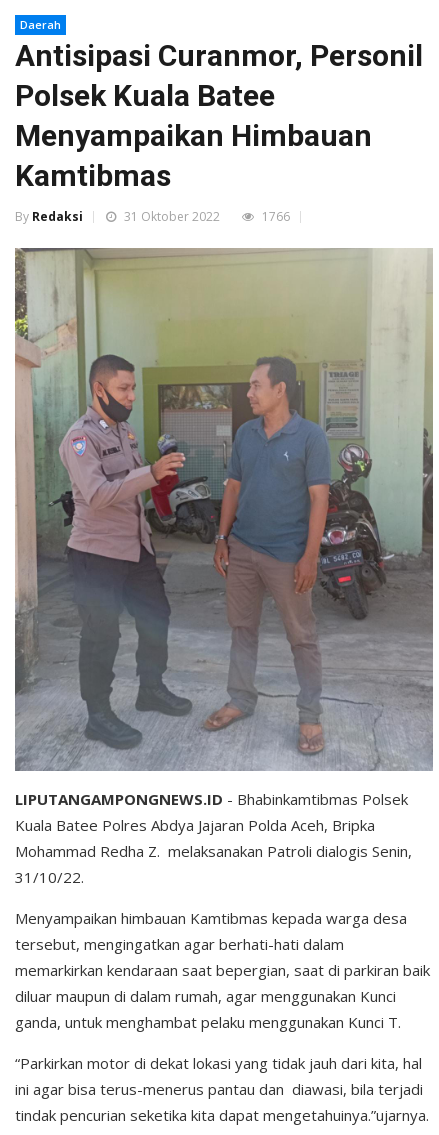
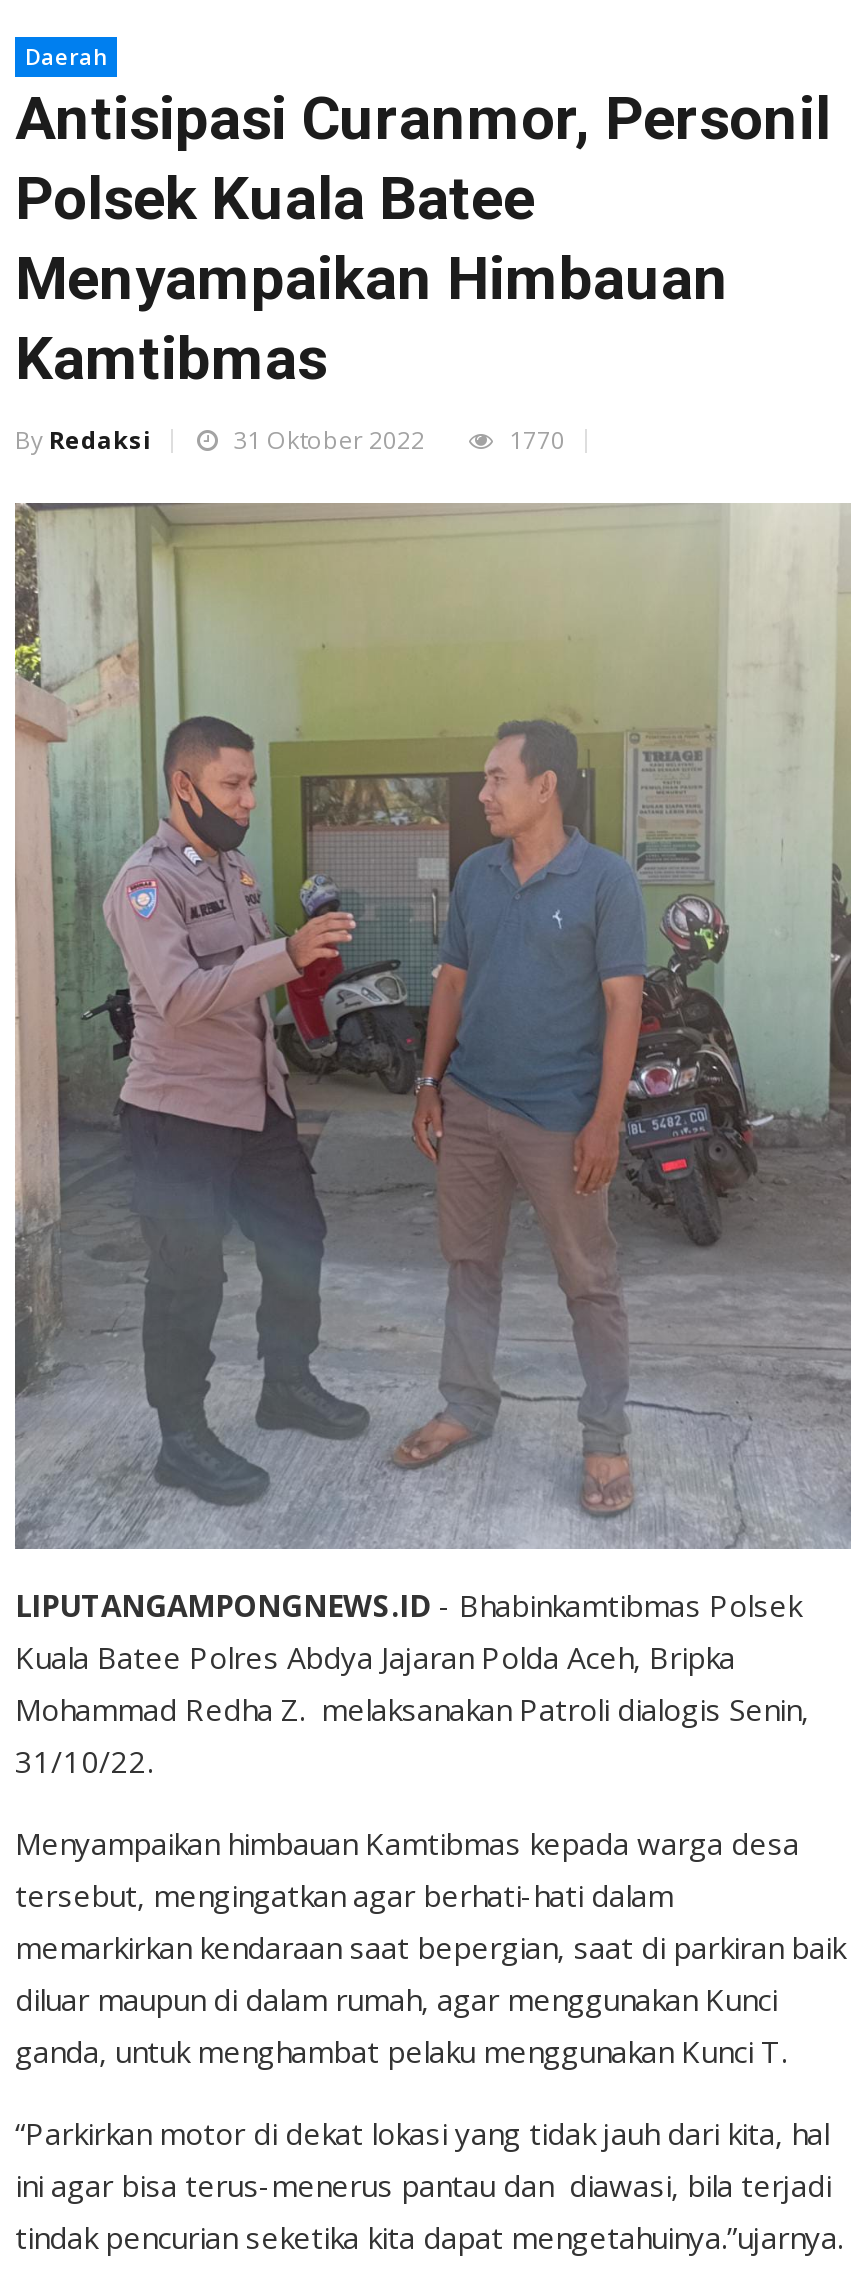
- 1766
+ 1770
